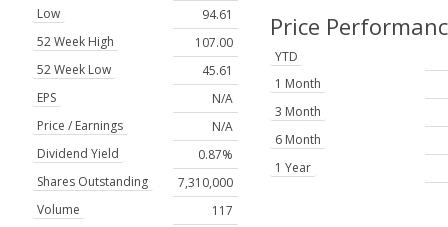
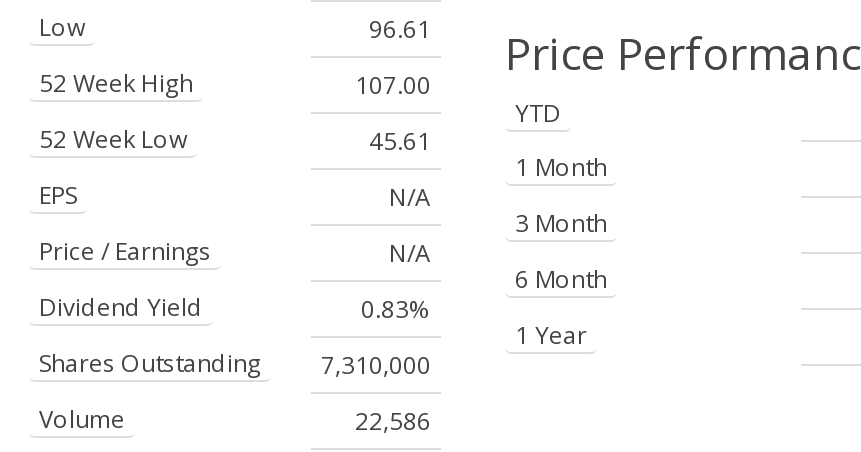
- 94.61
+ 96.61

- 0.87%
+ 0.83%

- 117
+ 22,586
